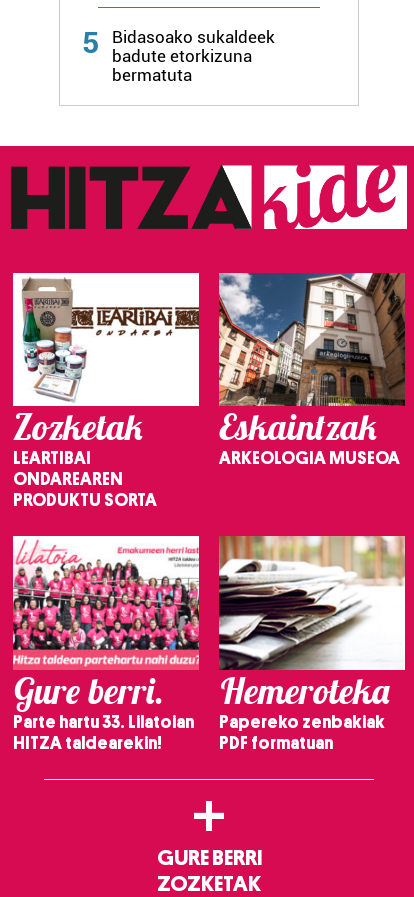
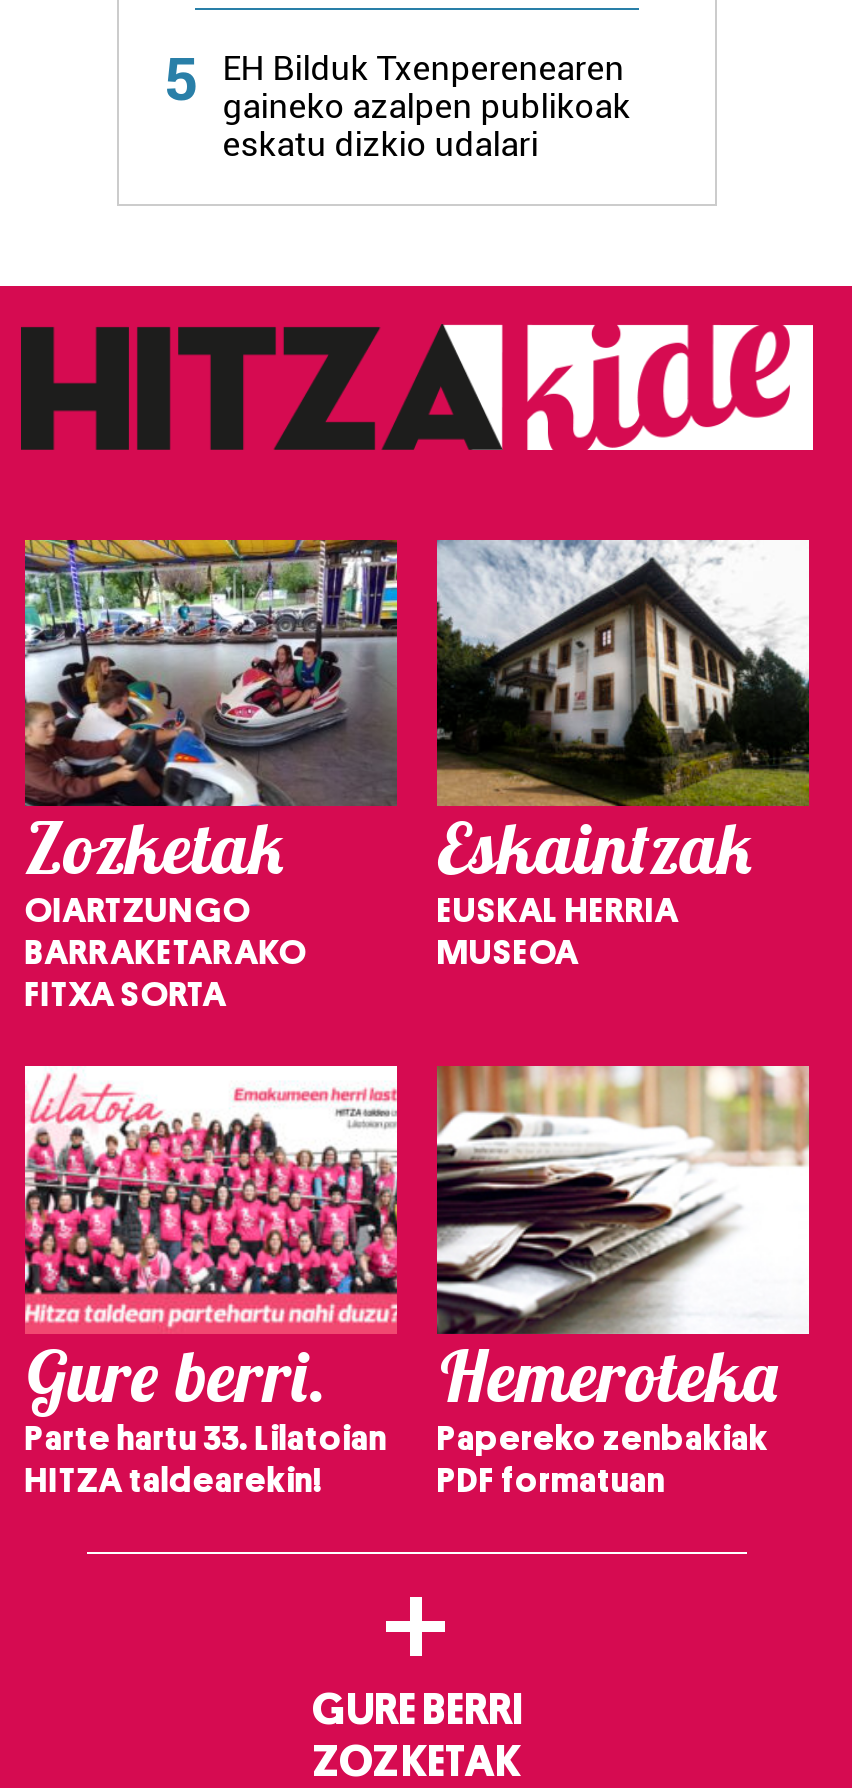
- Bidasoako sukaldeek
- badute etorkizuna
- bermatuta
+ EH Bilduk Txenperenearen
+ gaineko azalpen publikoak
+ eskatu dizkio udalari

- [image]
+ [image]

- [image]
+ [image]

- LEARTIBAI
- ONDAREAREN
- PRODUKTU SORTA
+ OIARTZUNGO
+ BARRAKETARAKO
+ FITXA SORTA

- ARKEOLOGIA MUSEOA
+ EUSKAL HERRIA
+ MUSEOA
